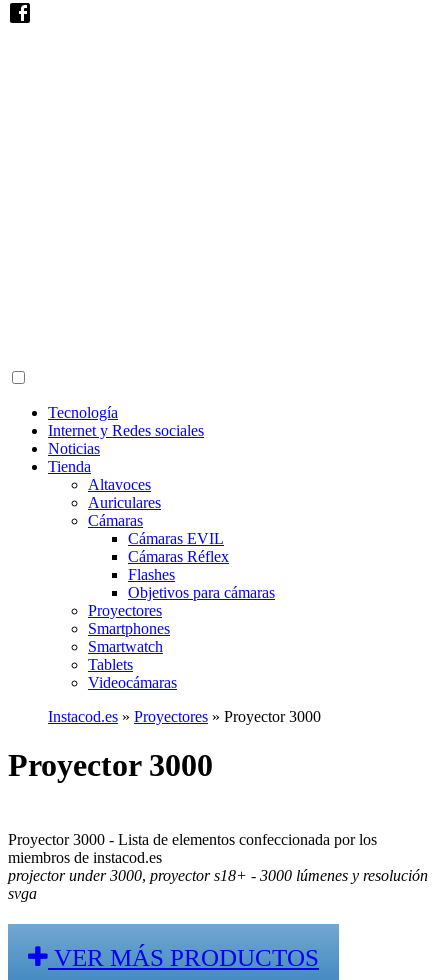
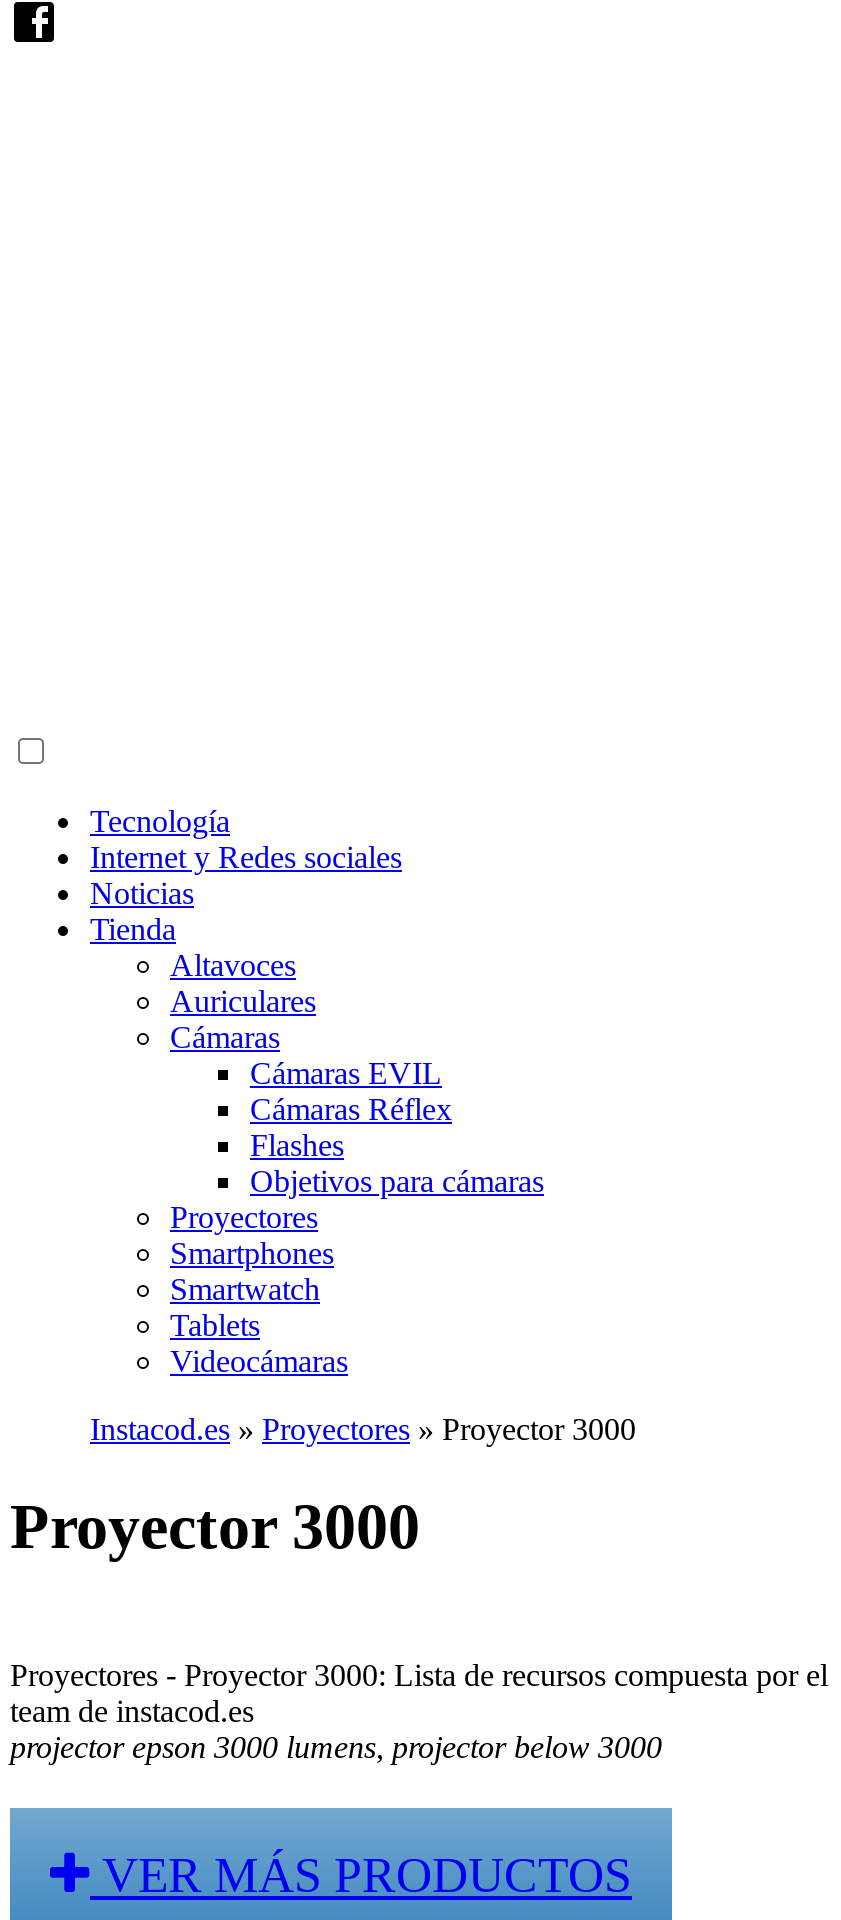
- Proyector 3000 - Lista de elementos confeccionada por los
- miembros de instacod.es
- projector under 3000, proyector s18+ - 3000 lúmenes y resolución
- svga
+ Proyectores - Proyector 3000: Lista de recursos compuesta por el
+ team de instacod.es
+ projector epson 3000 lumens, projector below 3000
